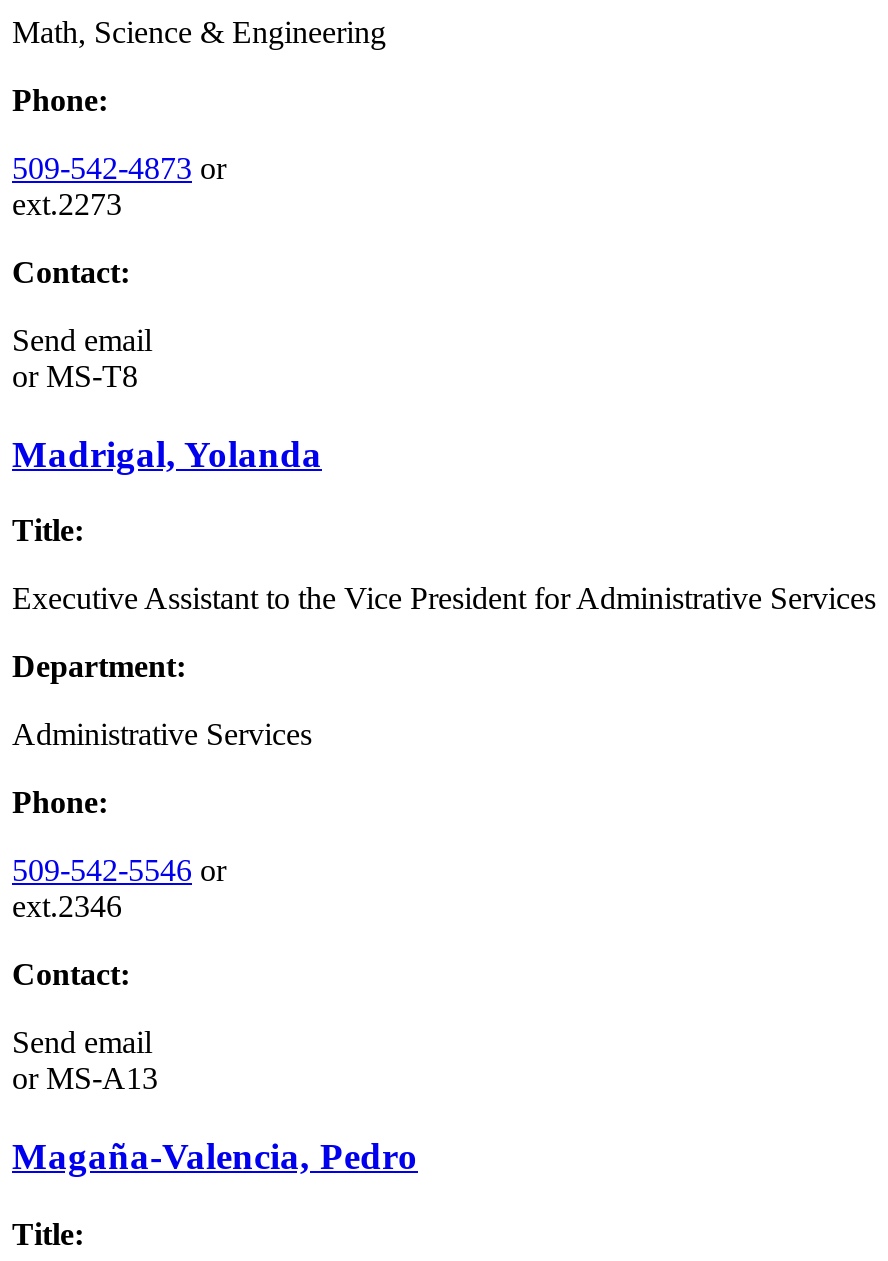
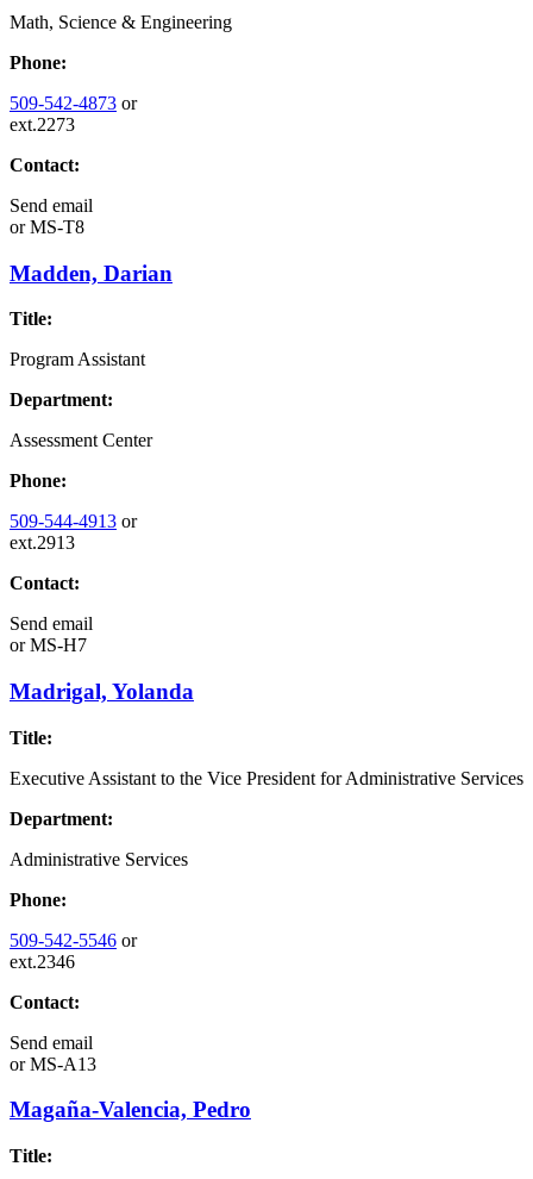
+ Madden, Darian
+ Title:
+ Program Assistant
+ Department:
+ Assessment Center
+ Phone:
+ 509-544-4913 or
+ ext.2913
+ Contact:
+ Send email
+ or MS-H7
